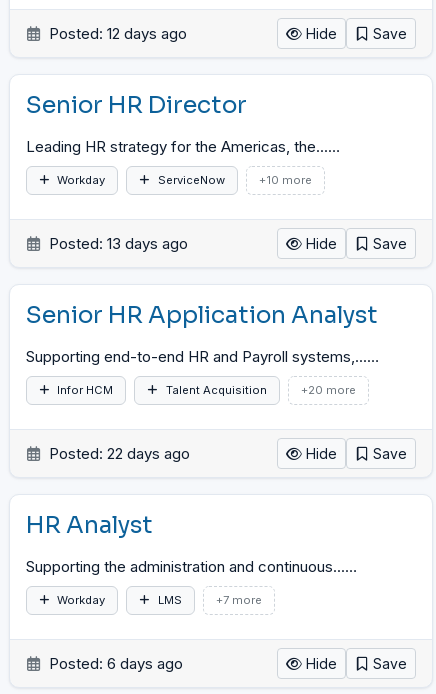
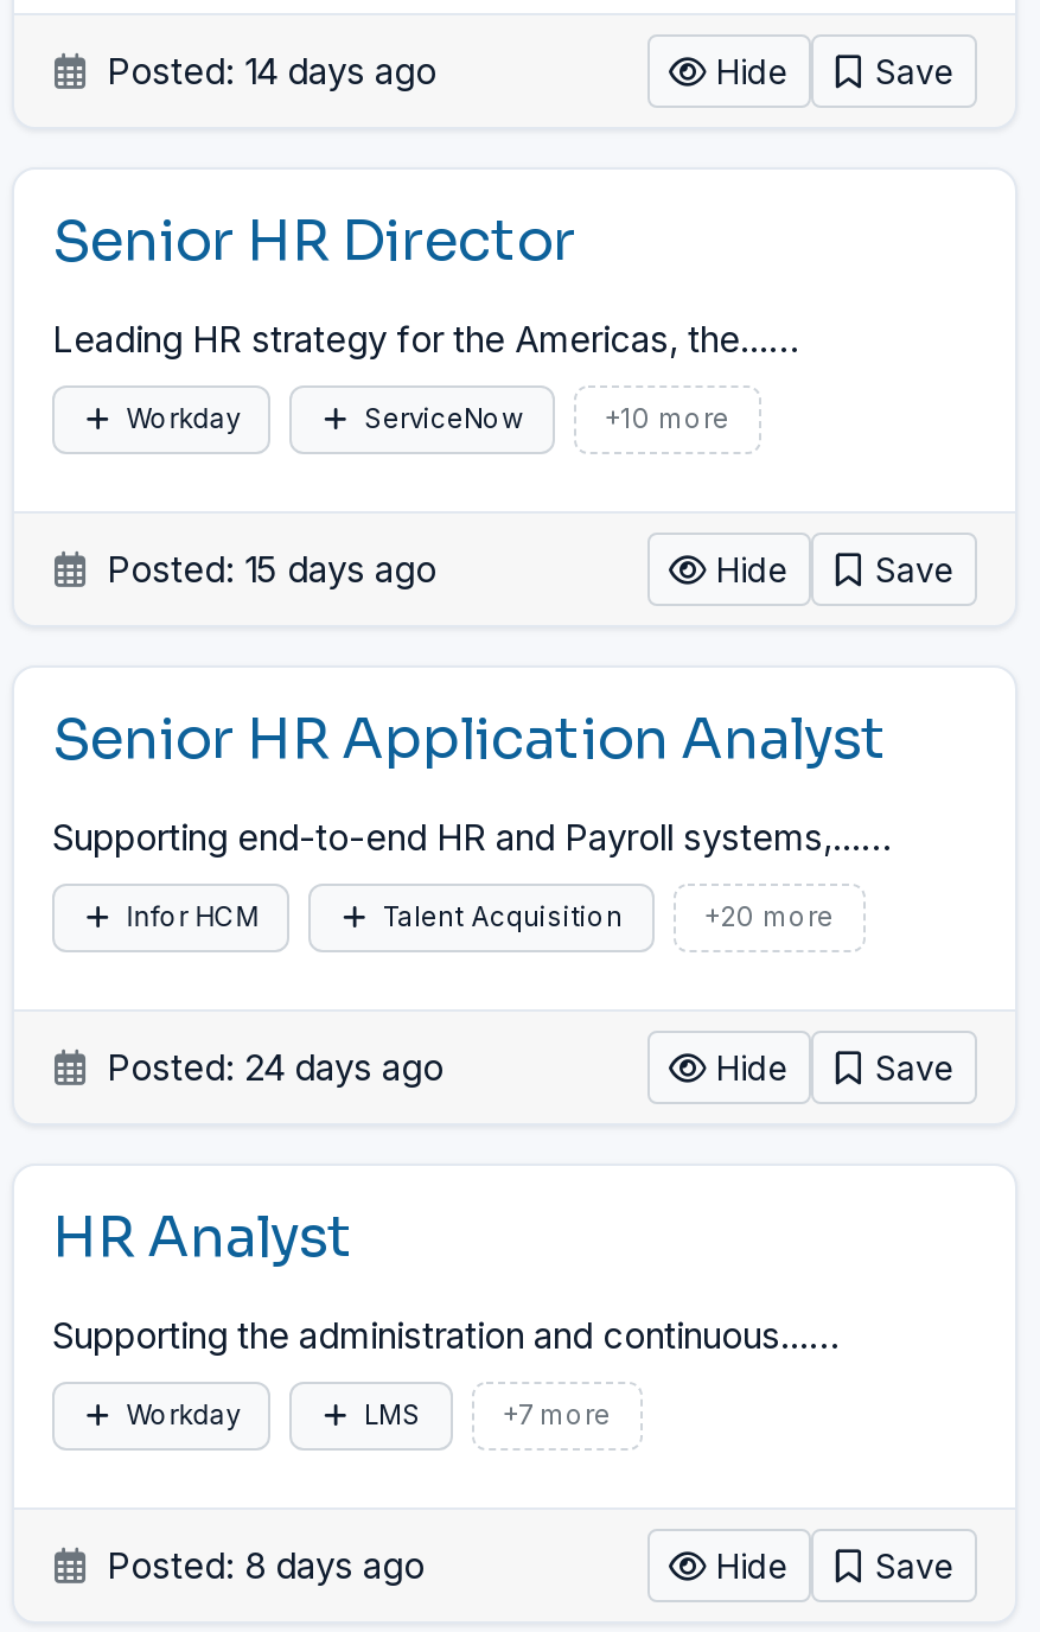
- Posted: 12 days ago
+ Posted: 14 days ago

- Posted: 13 days ago
+ Posted: 15 days ago

- Posted: 22 days ago
+ Posted: 24 days ago

- Posted: 6 days ago
+ Posted: 8 days ago
